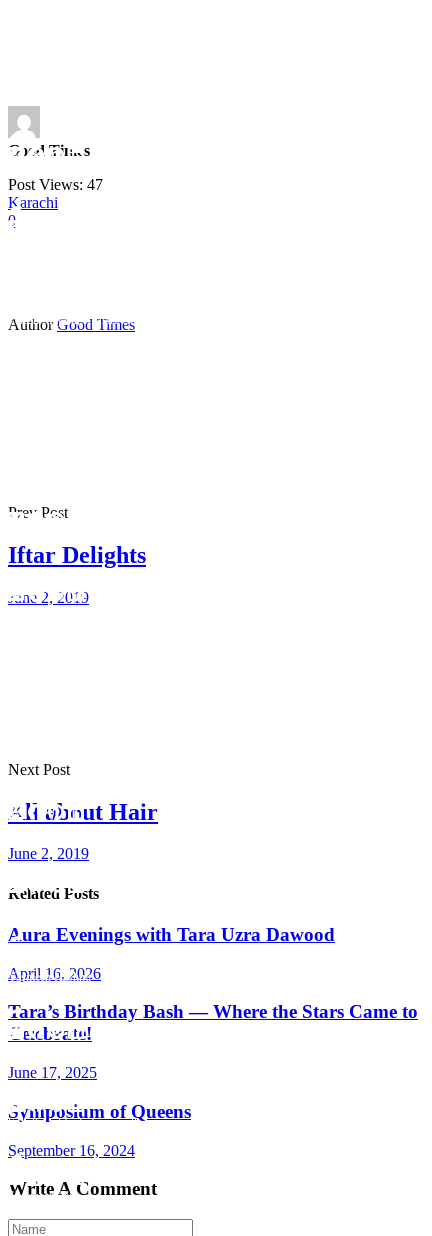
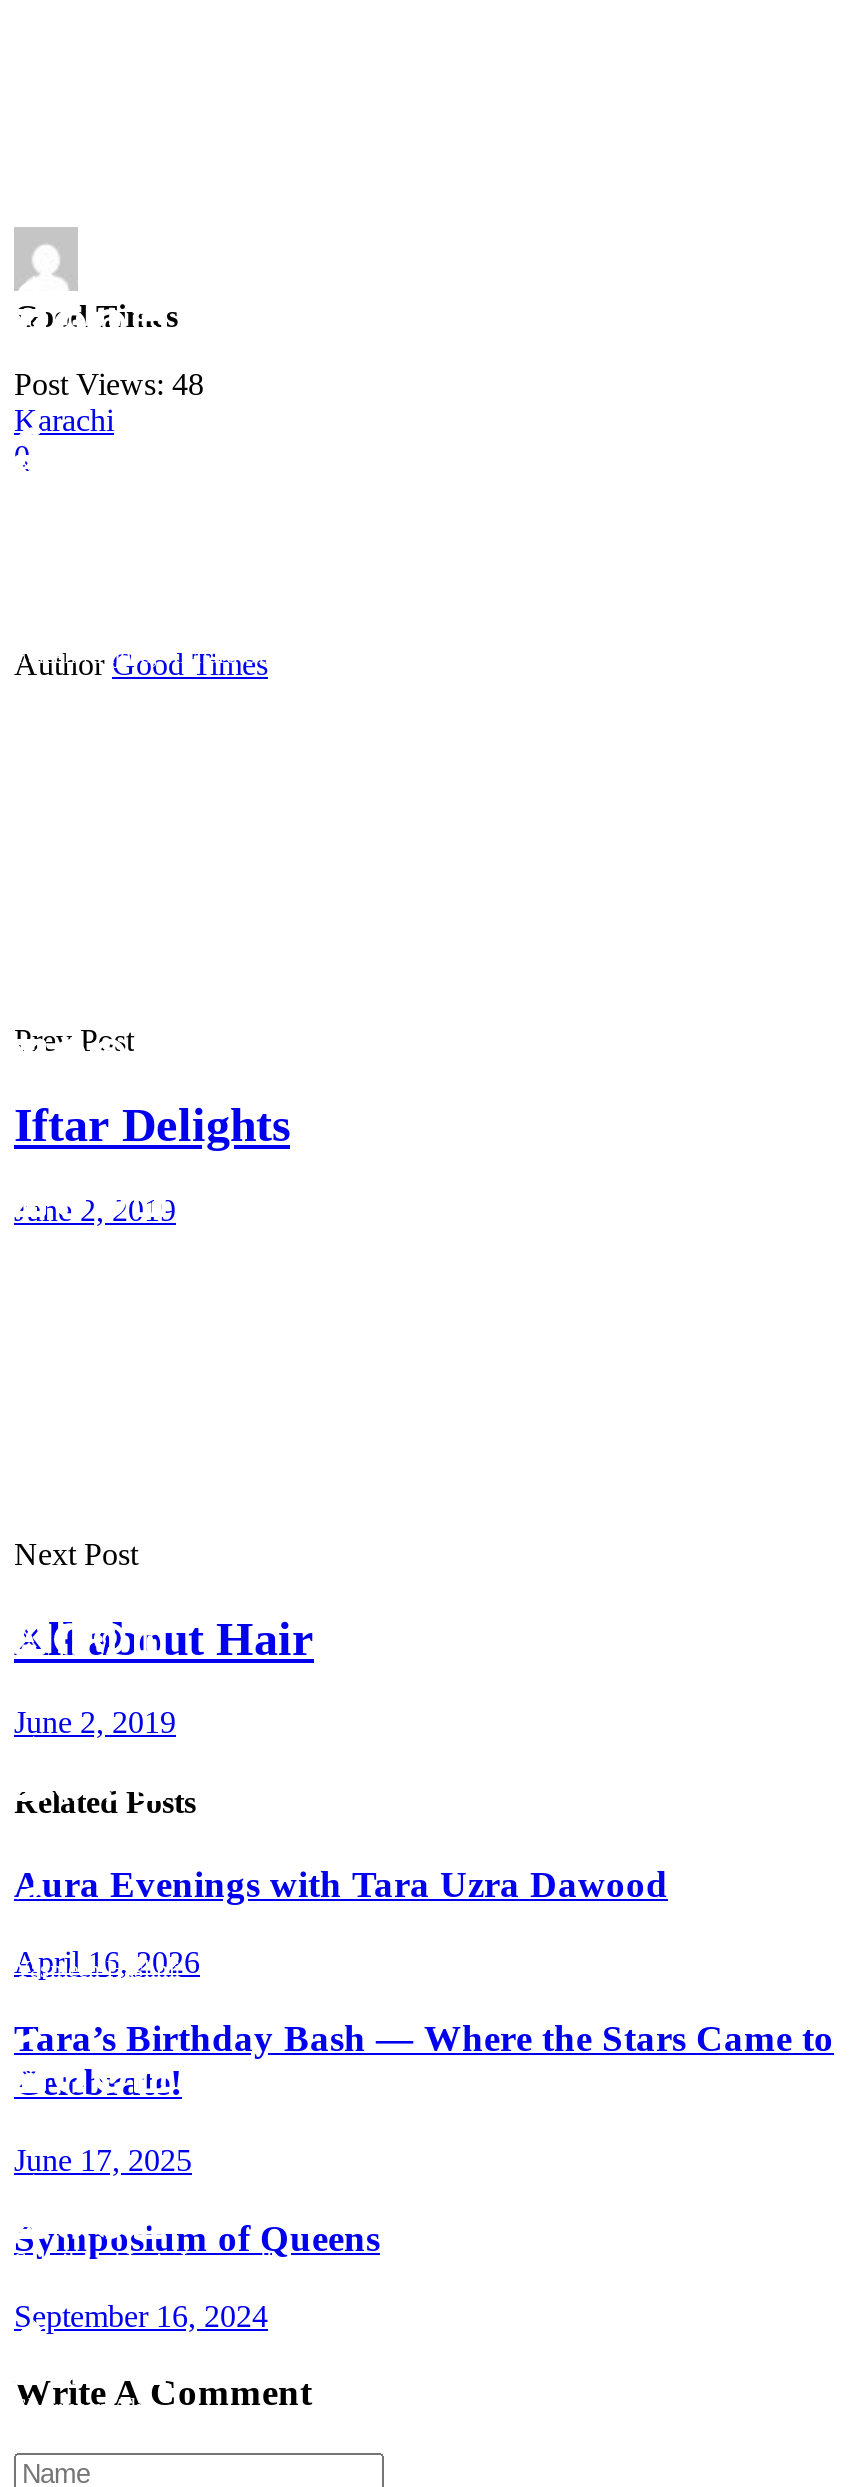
- Post Views: 47
+ Post Views: 48
